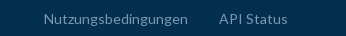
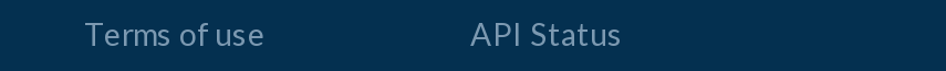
- Nutzungsbedingungen
+ Terms of use
